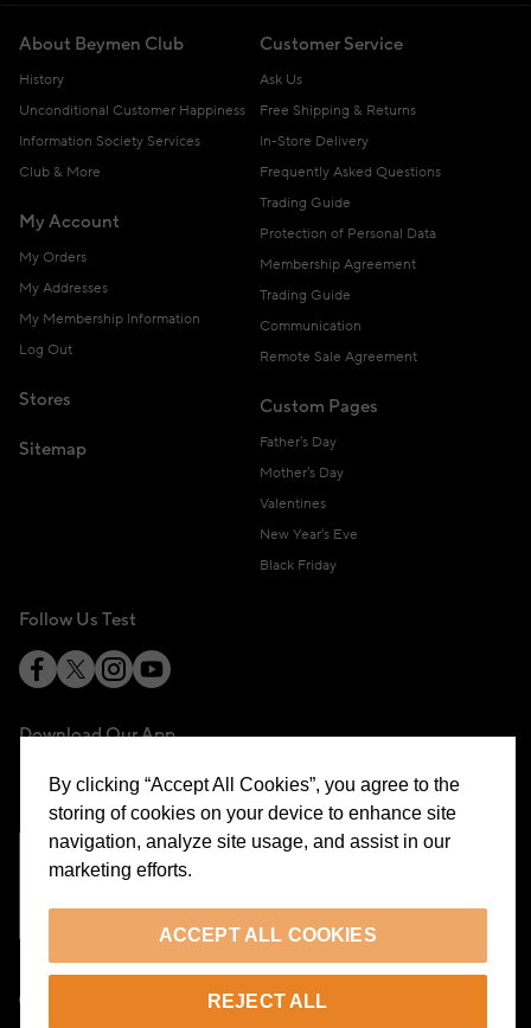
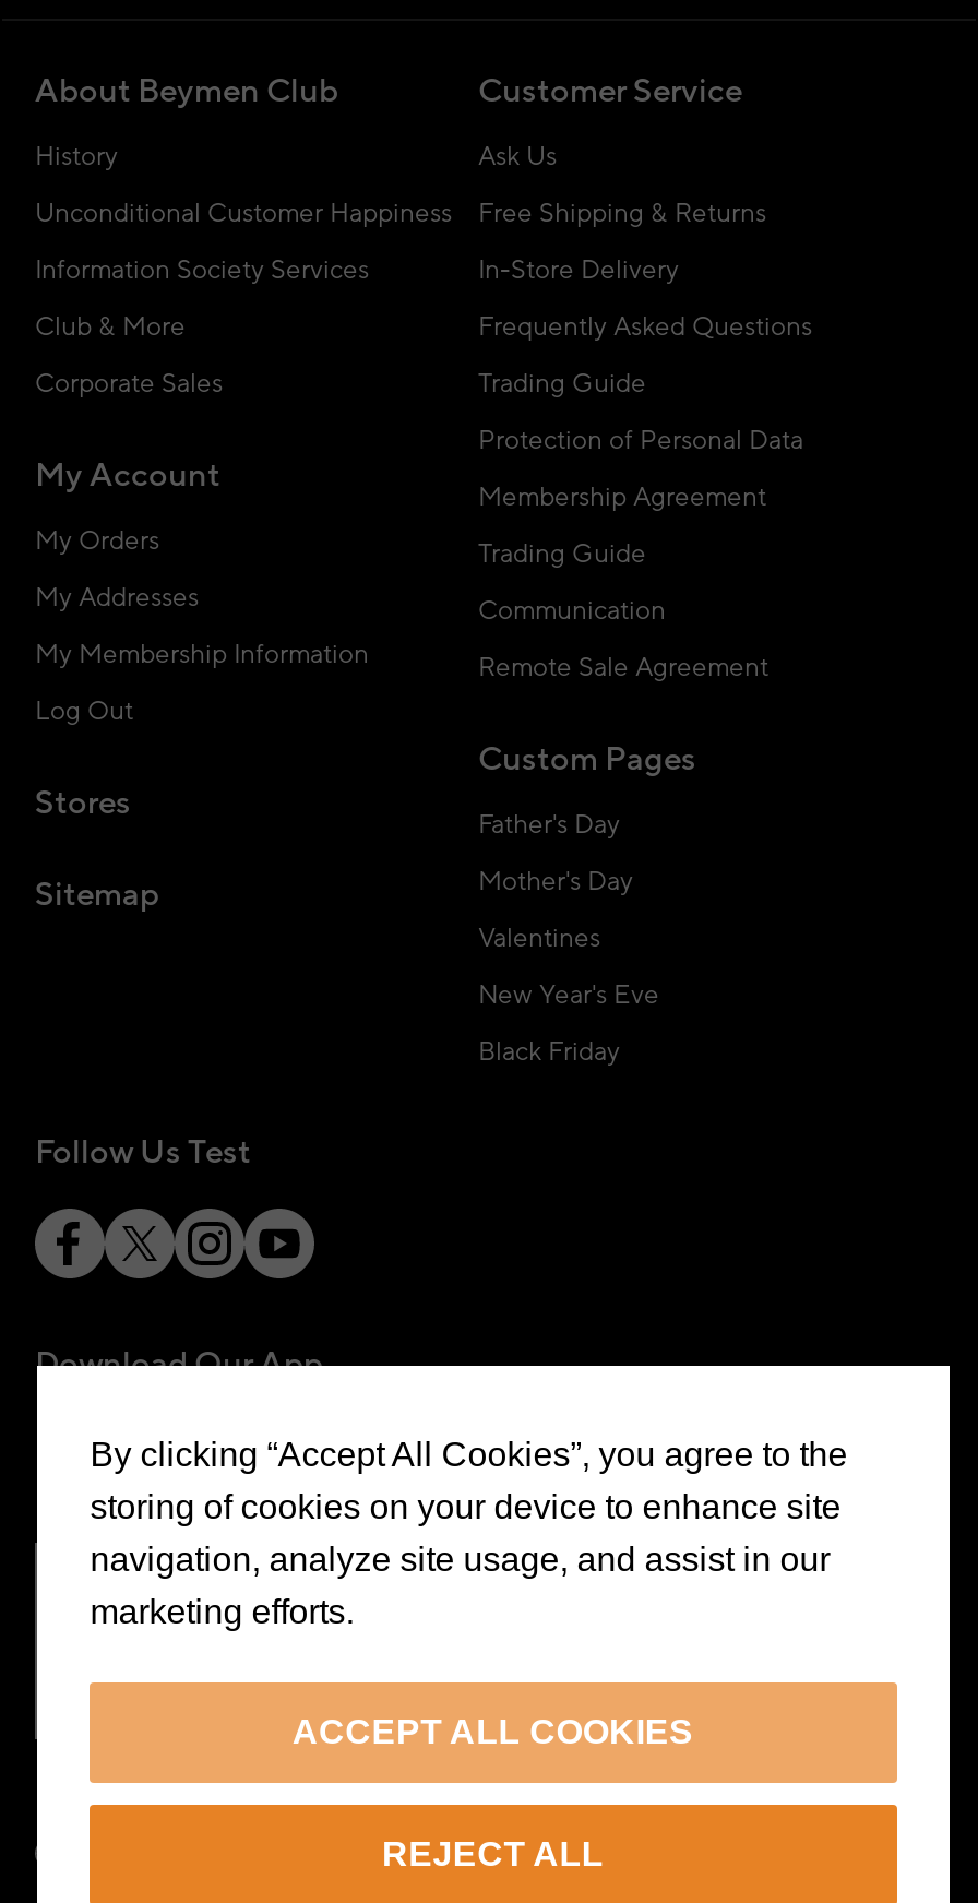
+ Corporate Sales

moved down: My Account | My Orders | My Addresses | My Membership Information | Log Out | Stores | Sitemap
